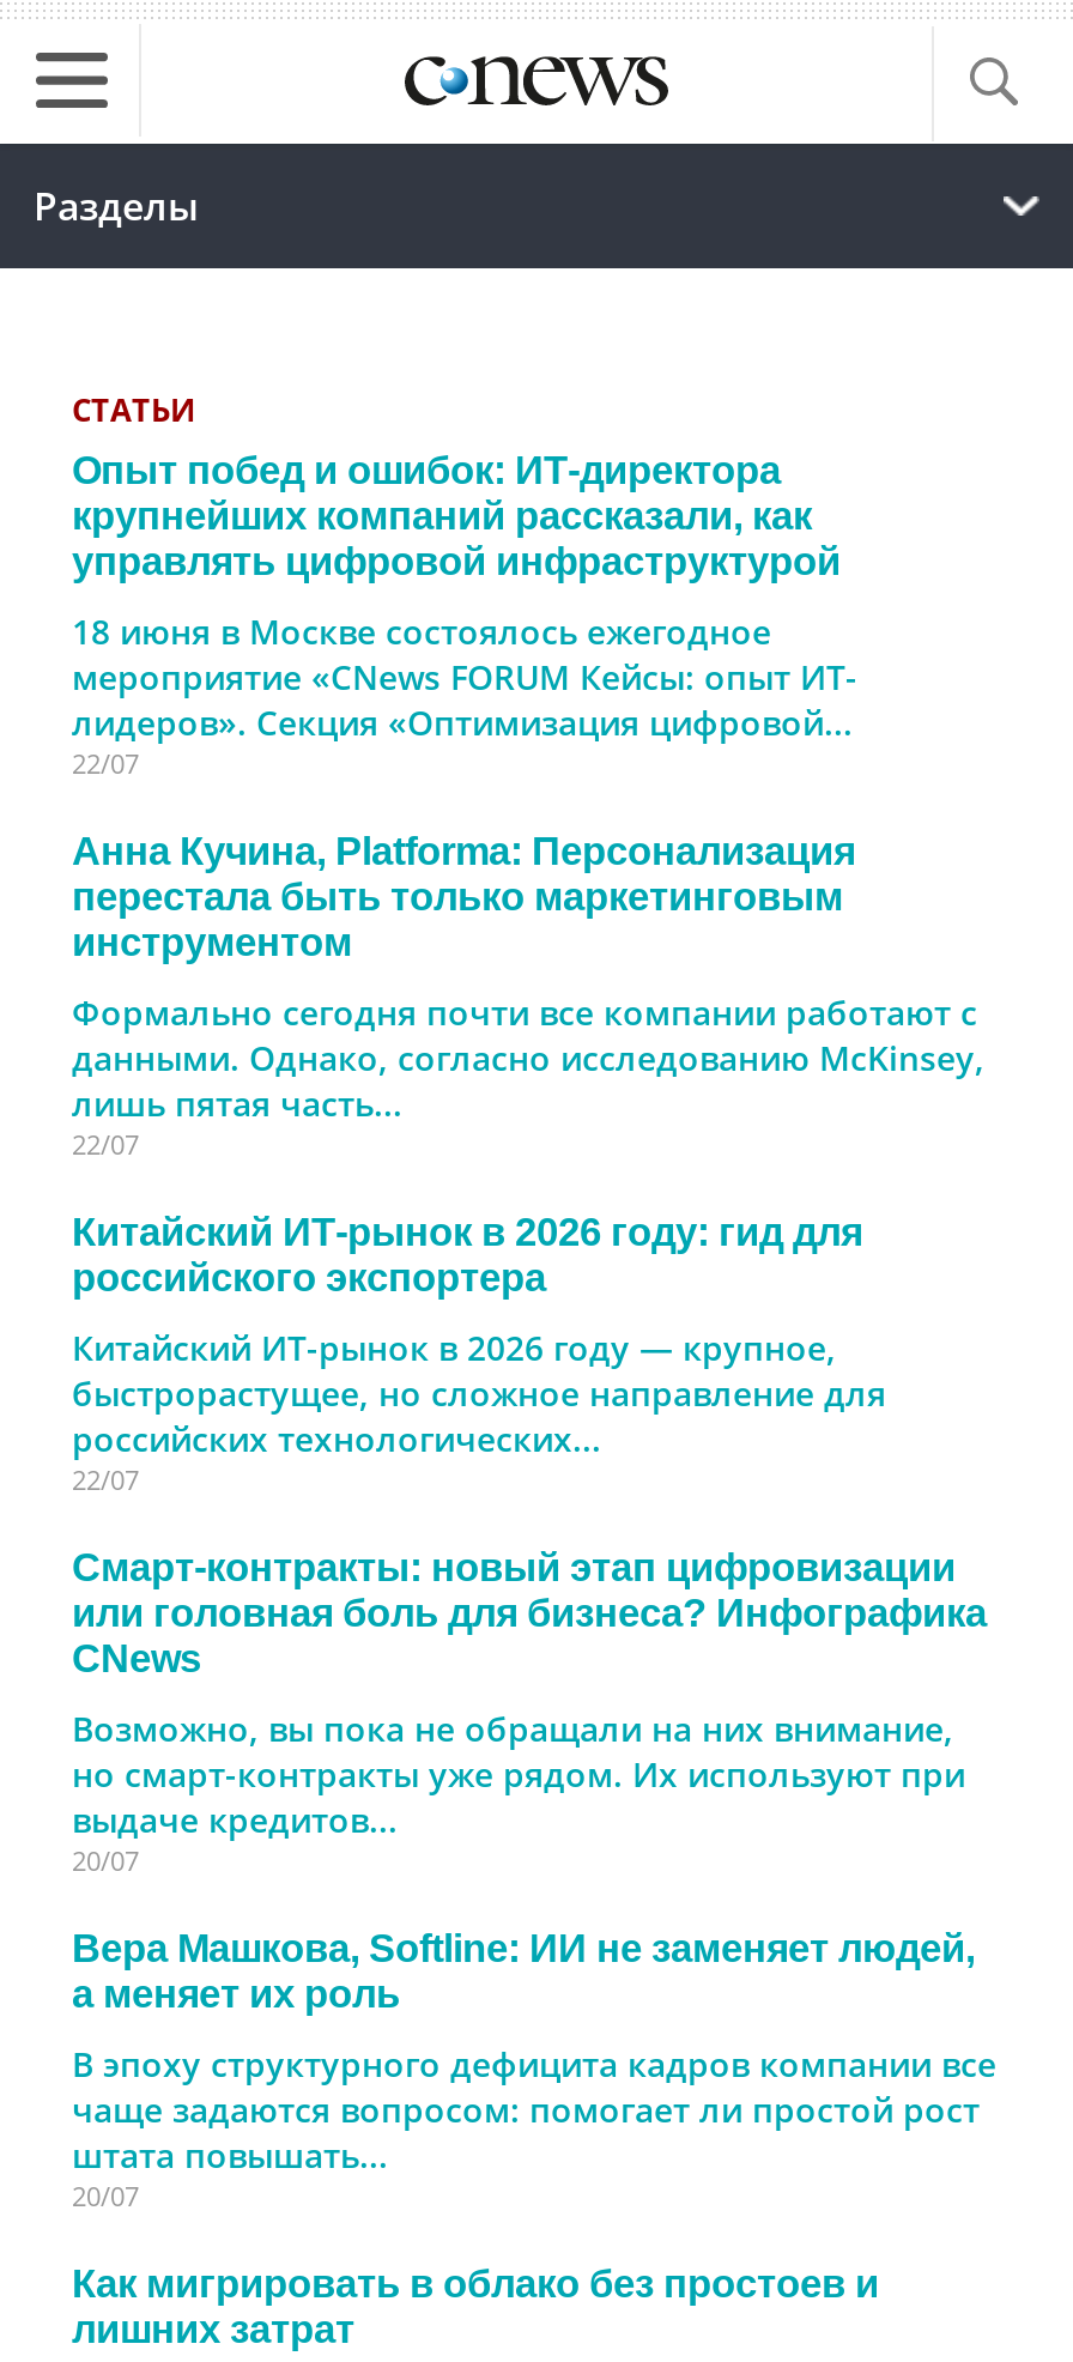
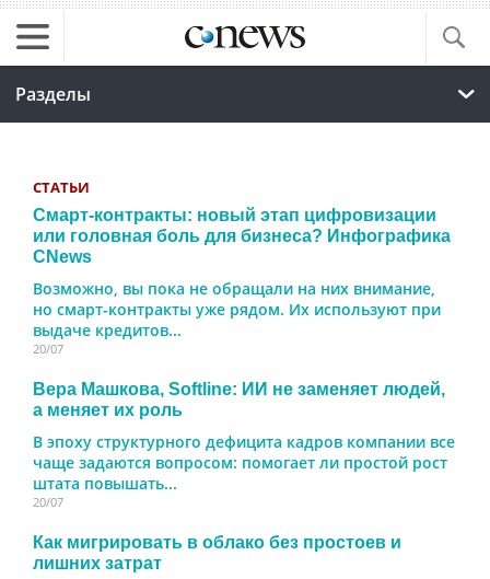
- Опыт побед и ошибок: ИТ-директора
- крупнейших компаний рассказали, как
- управлять цифровой инфраструктурой
- 18 июня в Москве состоялось ежегодное
- мероприятие «CNews FORUM Кейсы: опыт ИТ-
- лидеров». Секция «Оптимизация цифровой...
- 22/07
- Анна Кучина, Platforma: Персонализация
- перестала быть только маркетинговым
- инструментом
- Формально сегодня почти все компании работают с
- данными. Однако, согласно исследованию McKinsey,
- лишь пятая часть...
- 22/07
- Китайский ИТ-рынок в 2026 году: гид для
- российского экспортера
- Китайский ИТ-рынок в 2026 году — крупное,
- быстрорастущее, но сложное направление для
- российских технологических...
- 22/07
